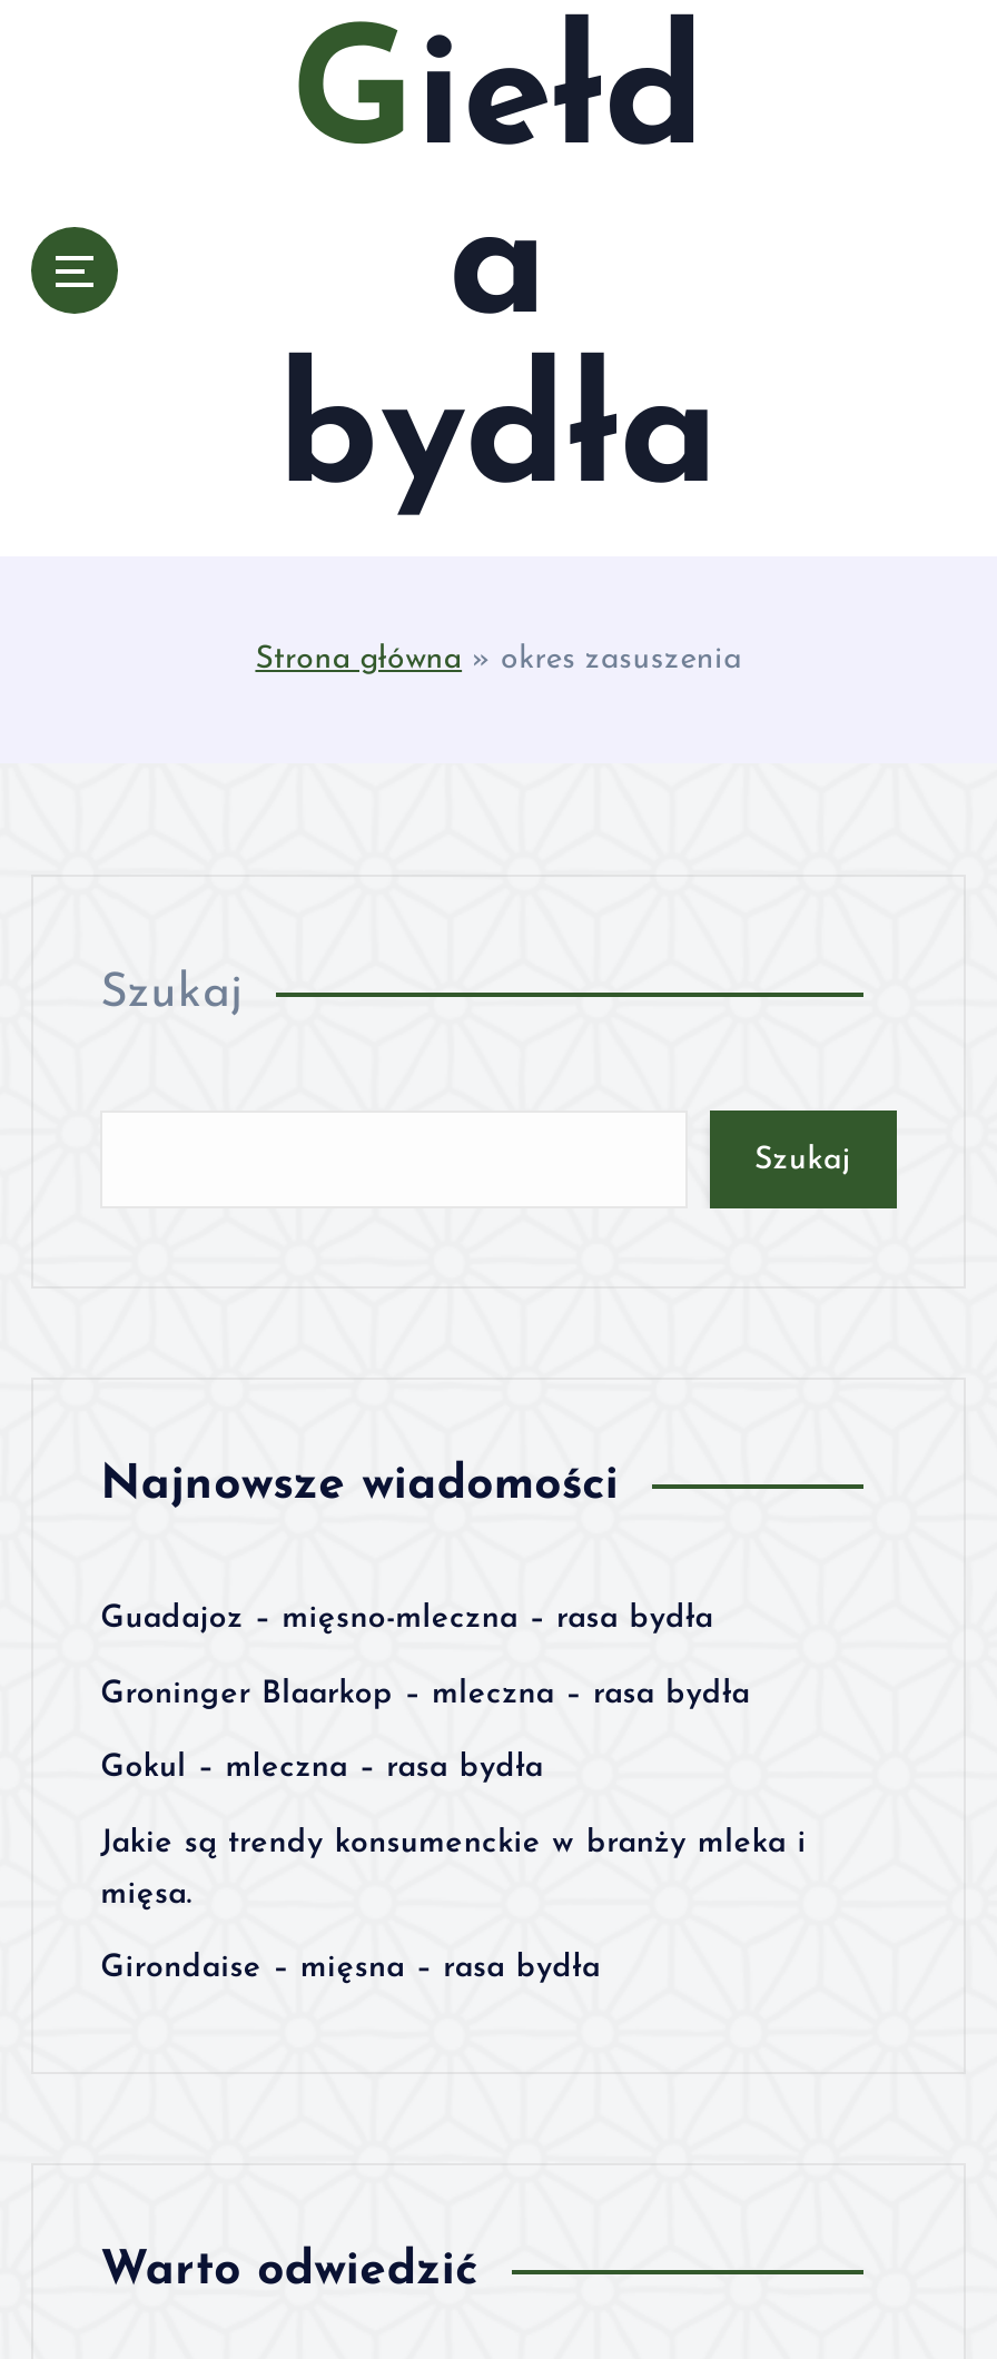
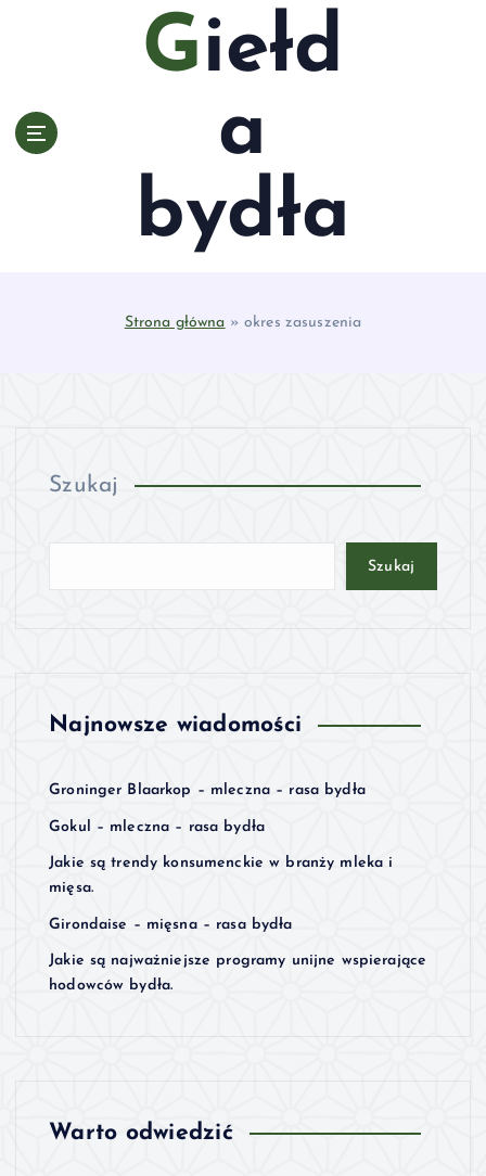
- Guadajoz – mięsno-mleczna – rasa bydła

moved up: Groninger Blaarkop – mleczna – rasa bydła | Gokul – mleczna – rasa bydła | Jakie są trendy konsumenckie w branży mleka i | mięsa. | Girondaise – mięsna – rasa bydła

+ Jakie są najważniejsze programy unijne wspierające
+ hodowców bydła.
